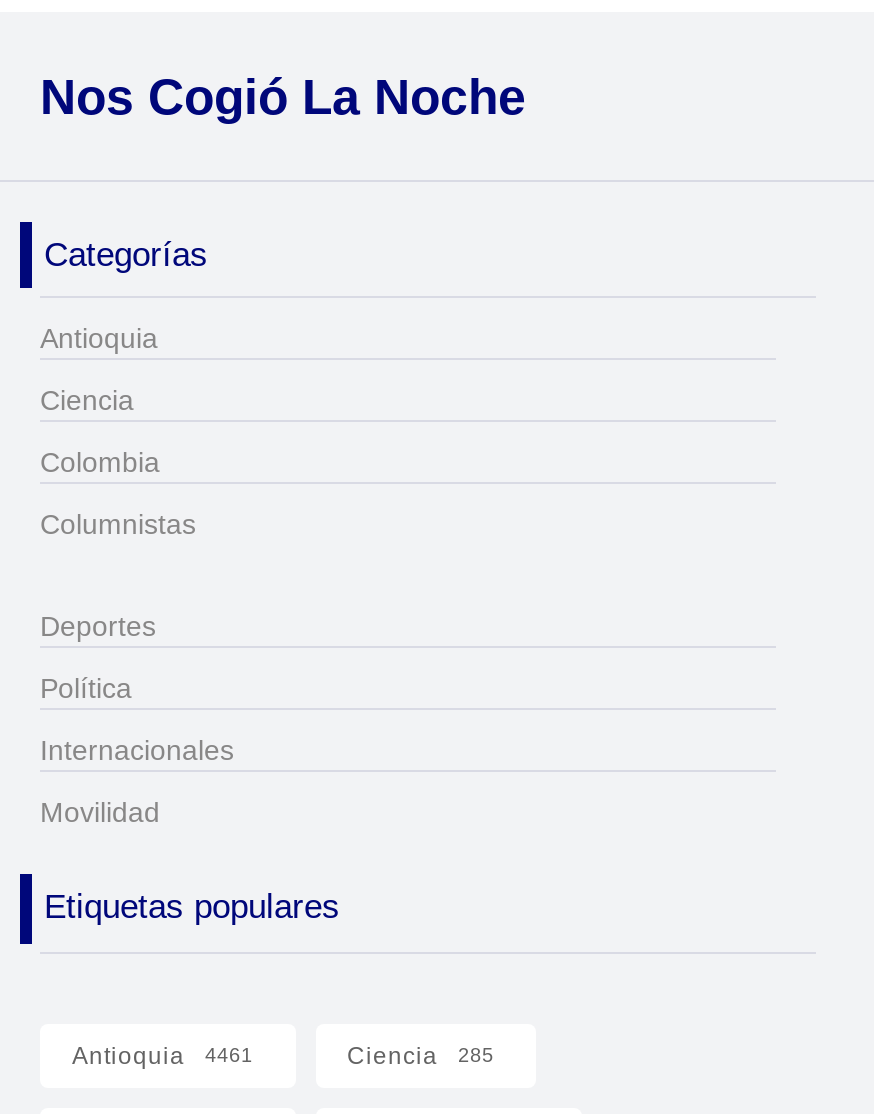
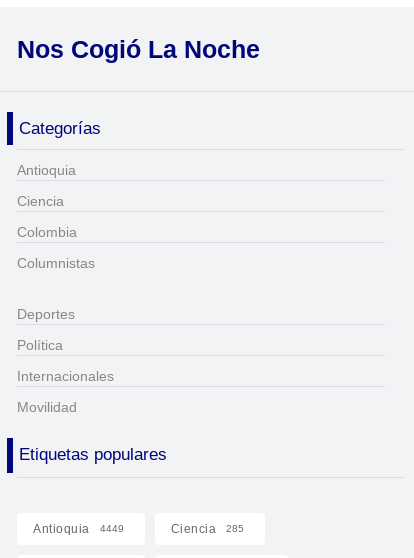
- Antioquia 4461
+ Antioquia 4449
